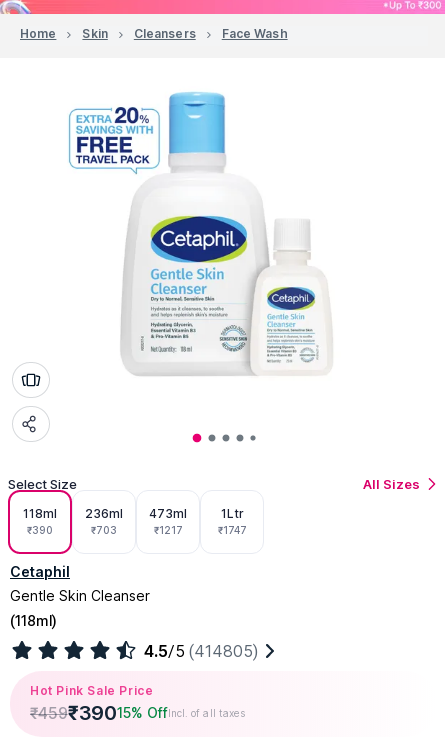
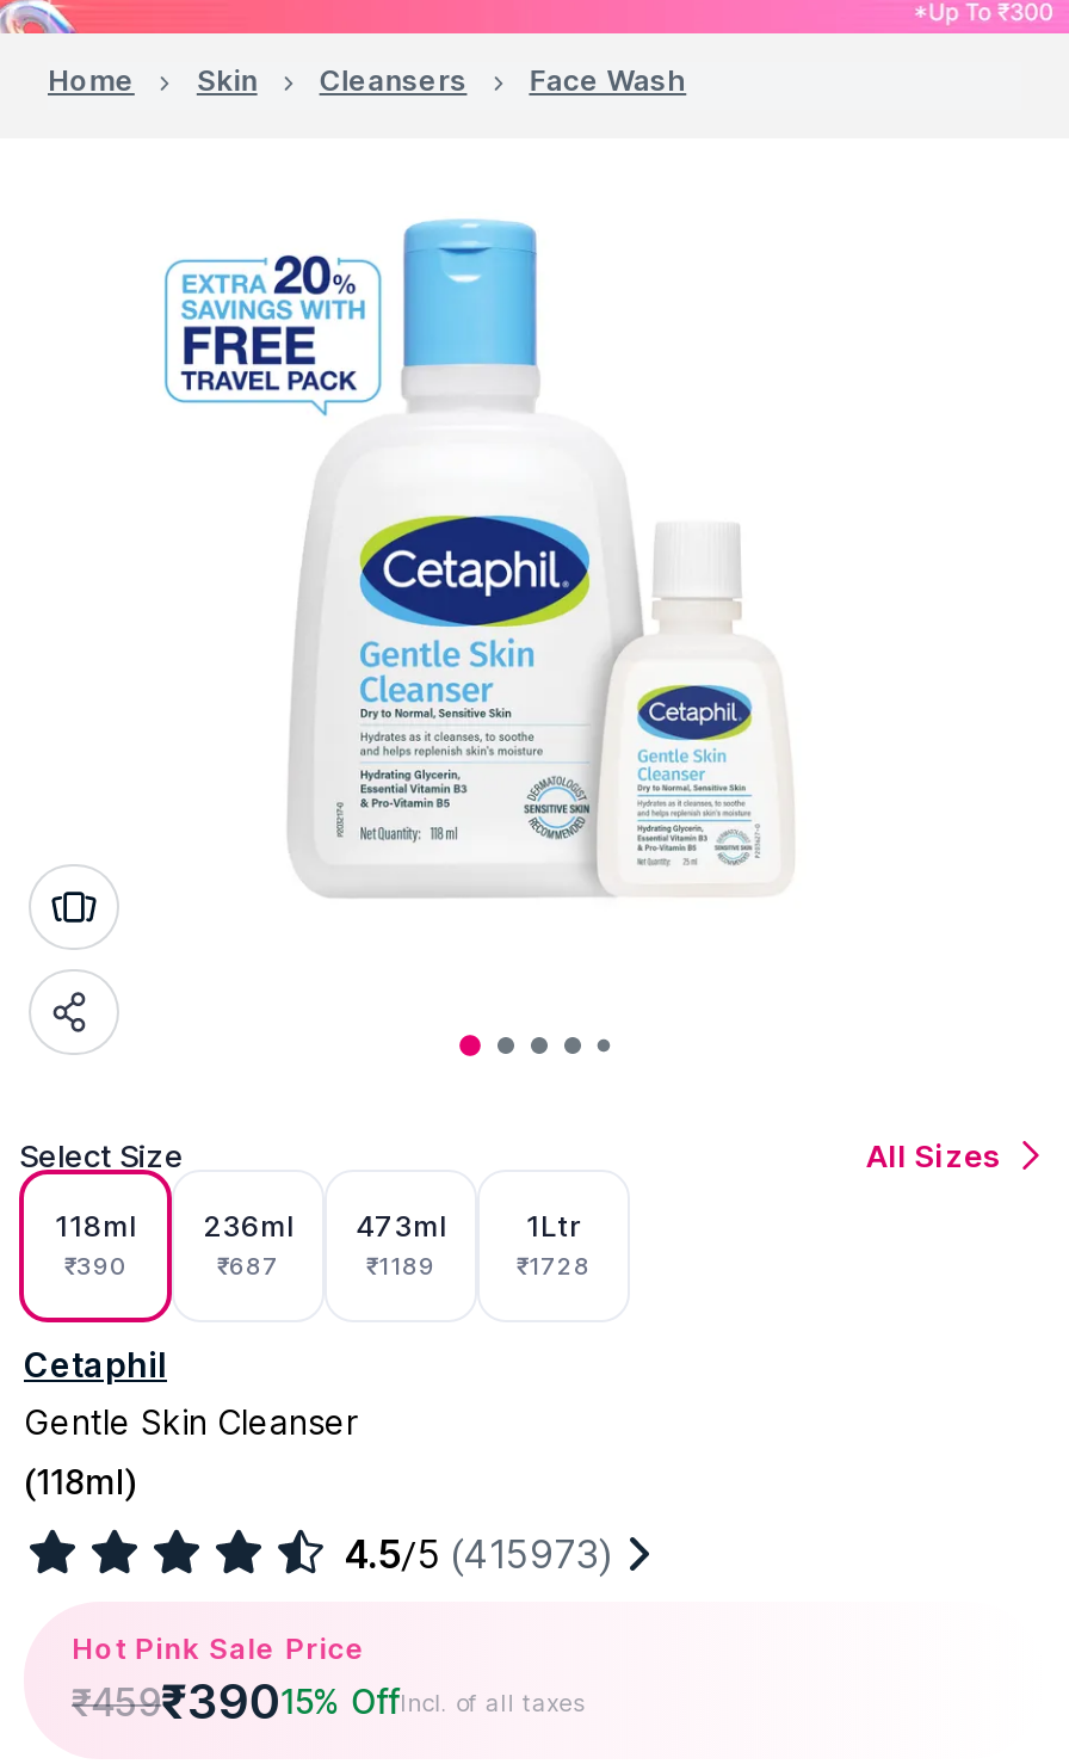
- ₹703
+ ₹687

- ₹1217
+ ₹1189

- ₹1747
+ ₹1728

- 4.5/5 (414805)
+ 4.5/5 (415973)
